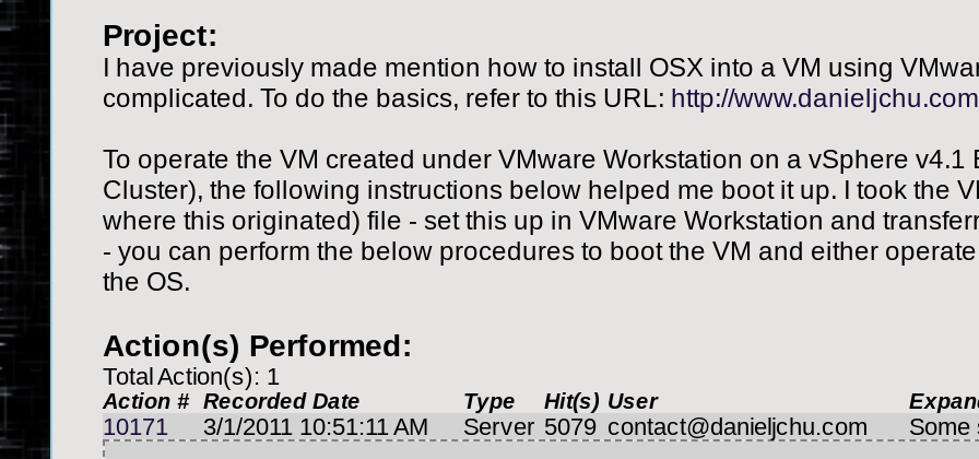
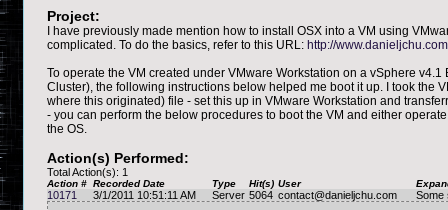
- Server 5079 contact@danieljchu.com
+ Server 5064 contact@danieljchu.com
